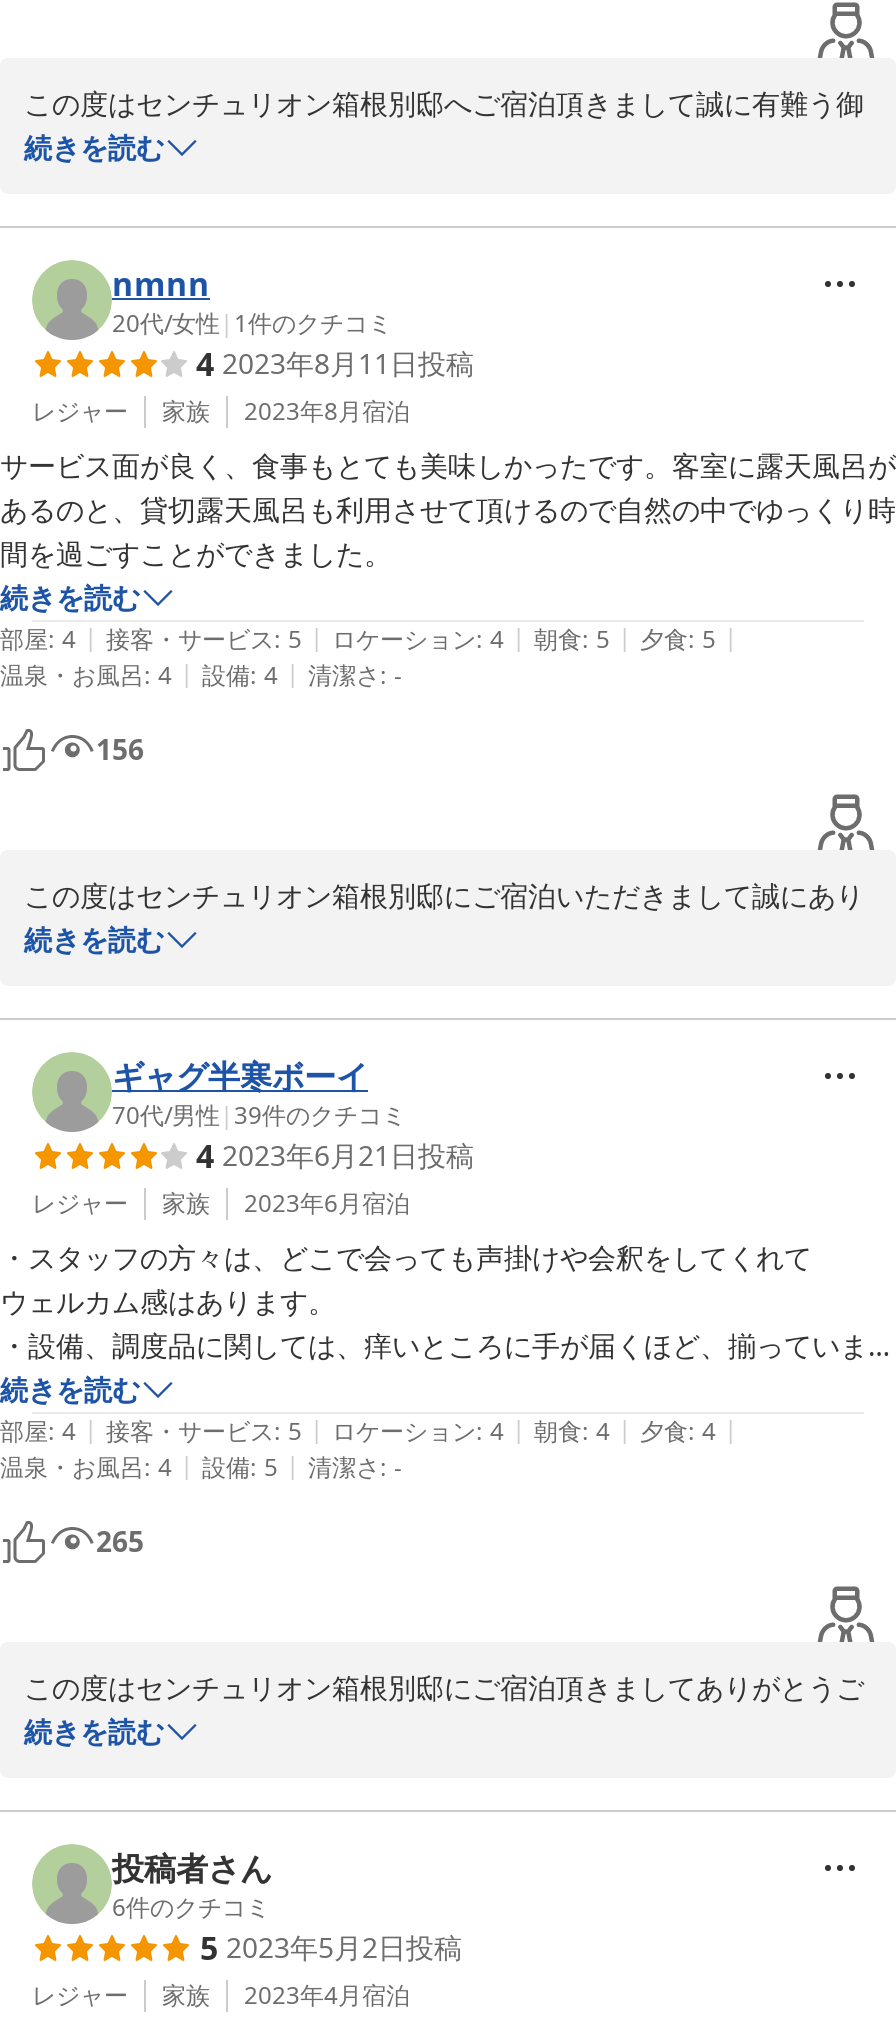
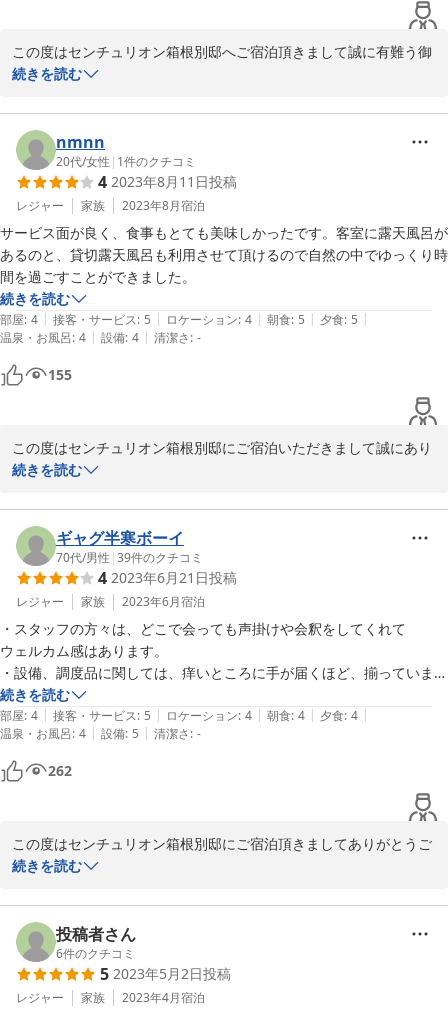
- 156
+ 155

- 265
+ 262
